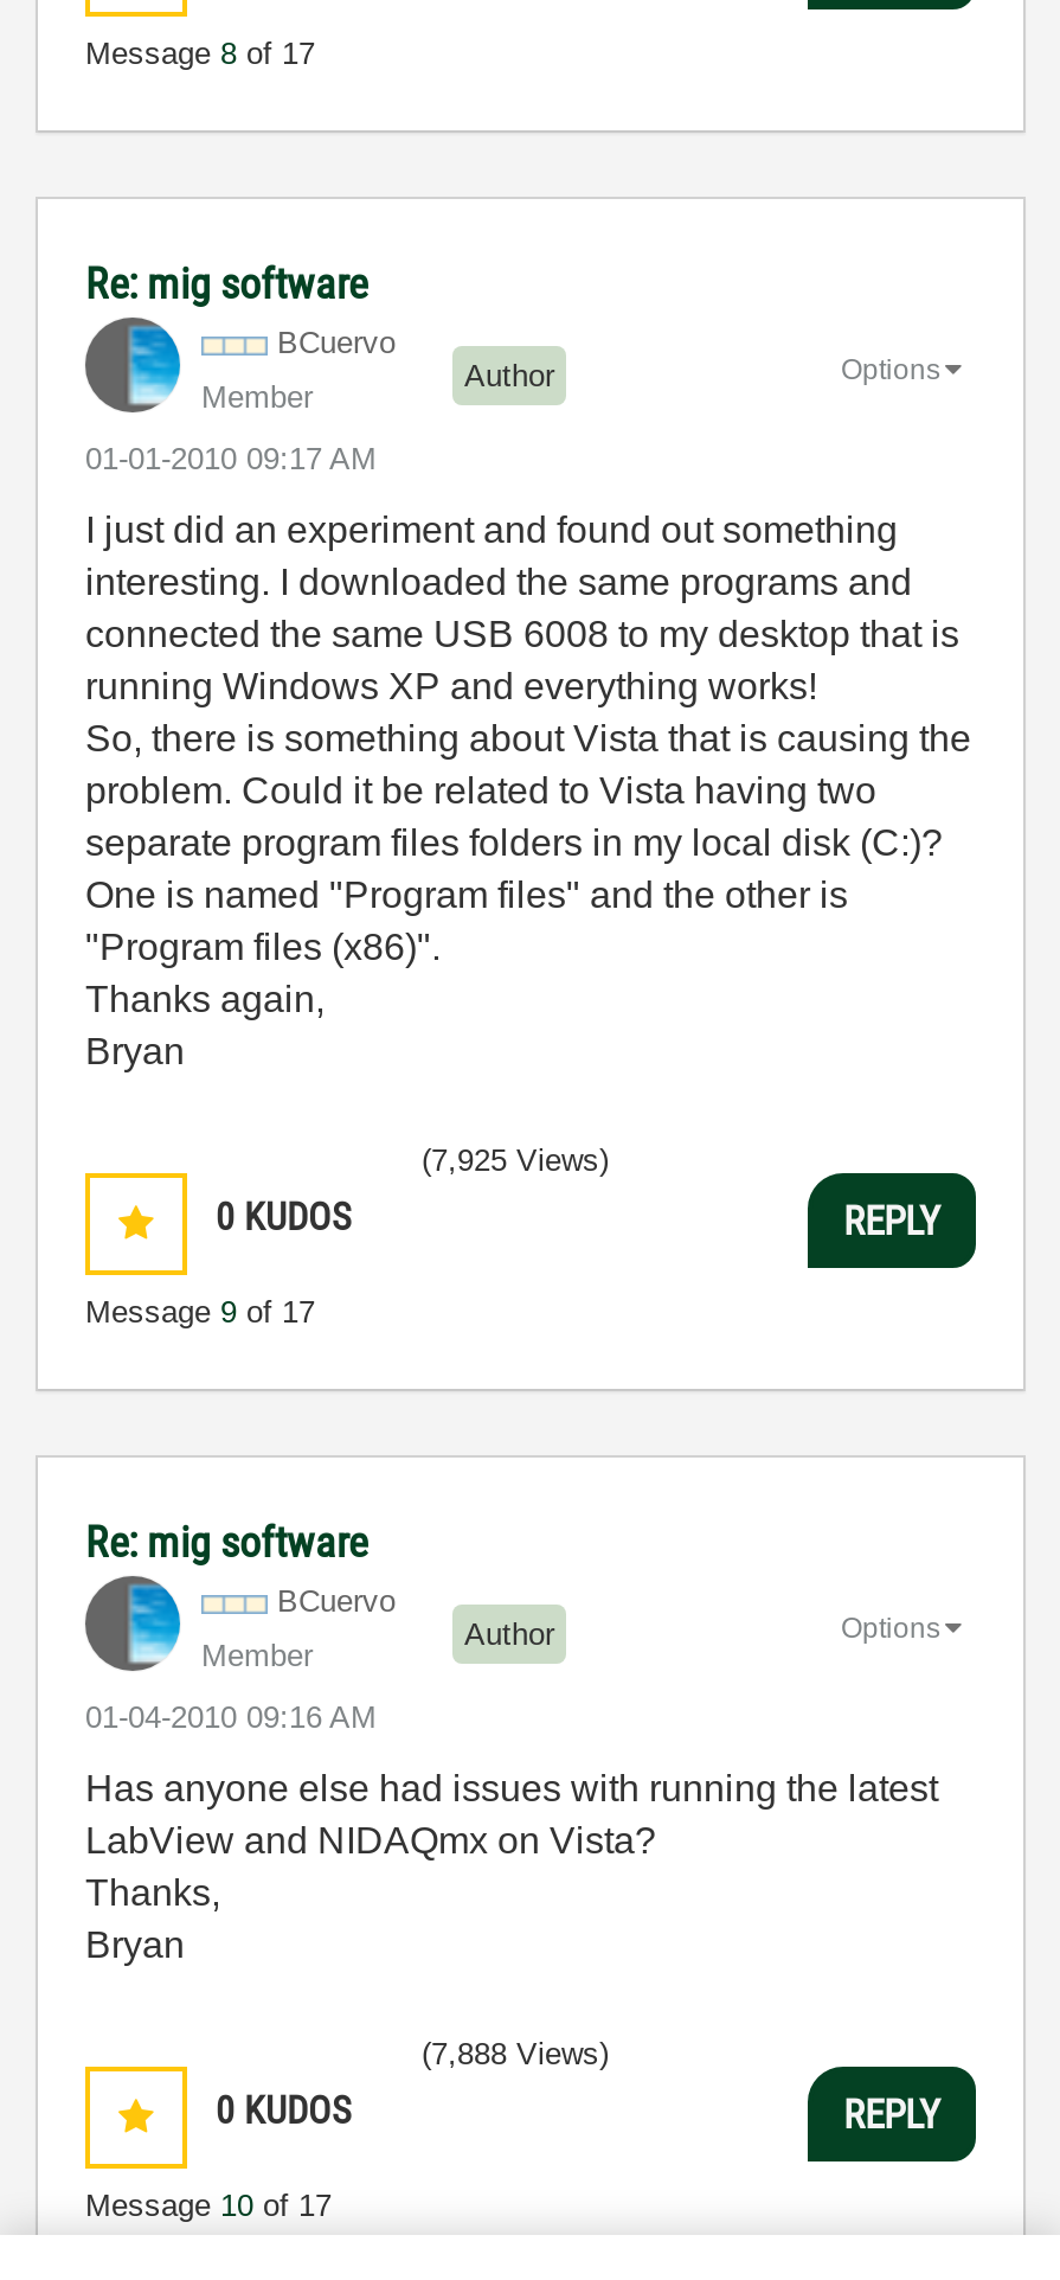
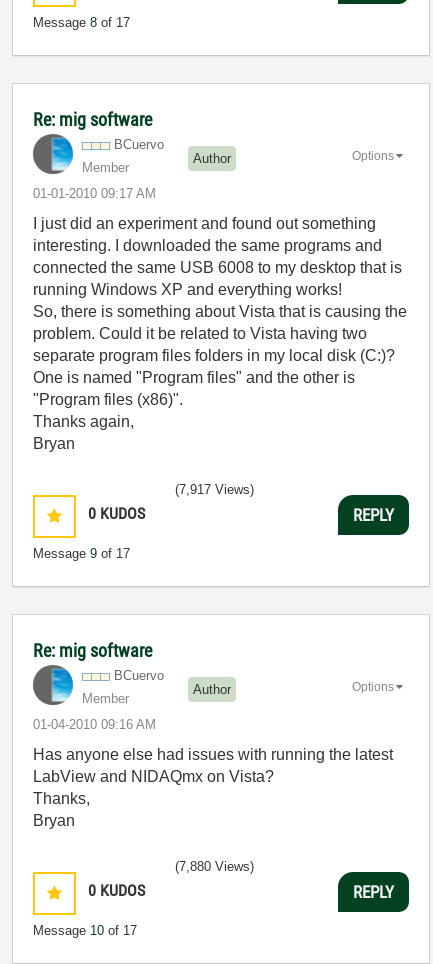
- (7,925 Views)
+ (7,917 Views)

- (7,888 Views)
+ (7,880 Views)
